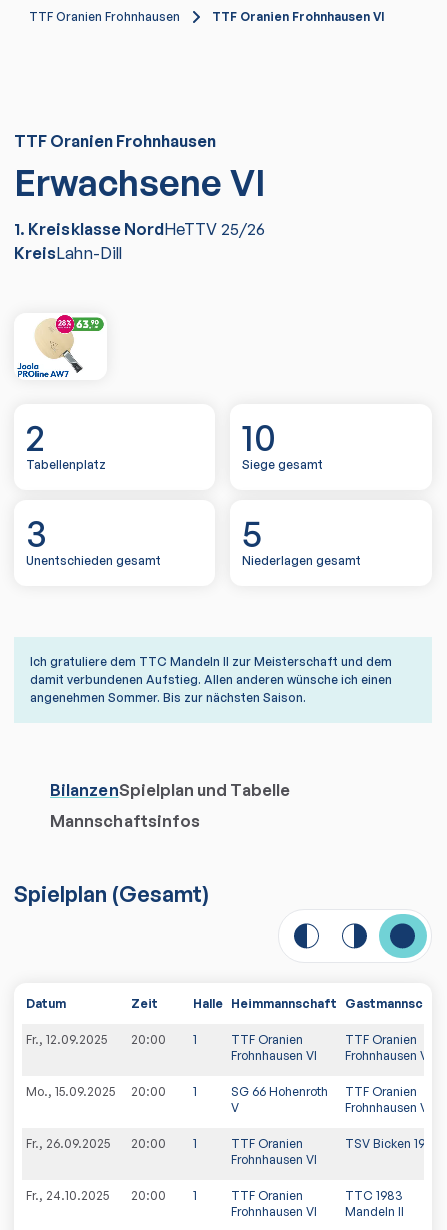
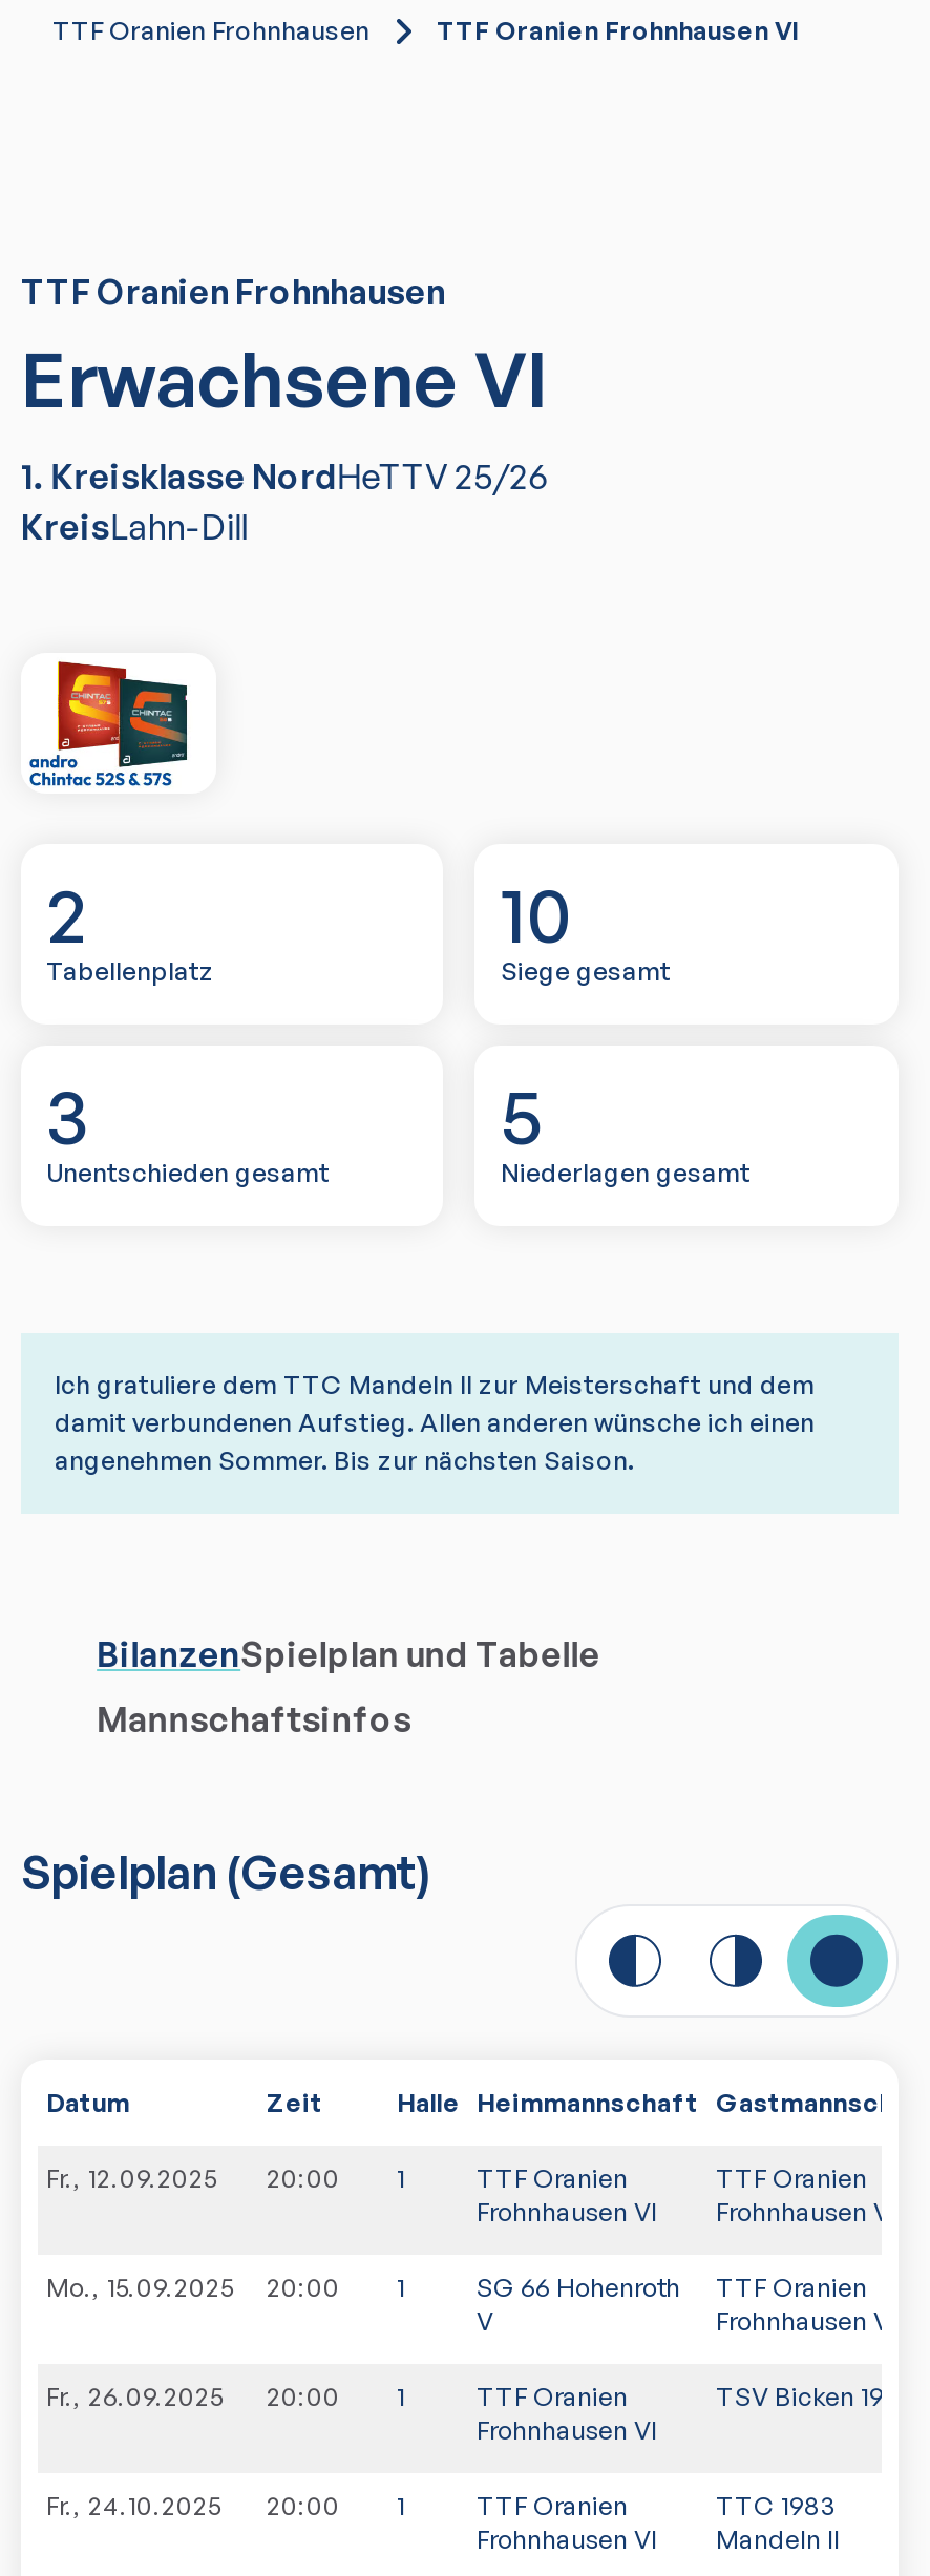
- [image]
+ [image]
